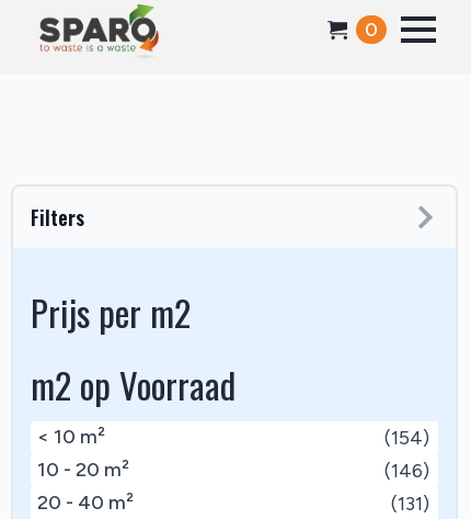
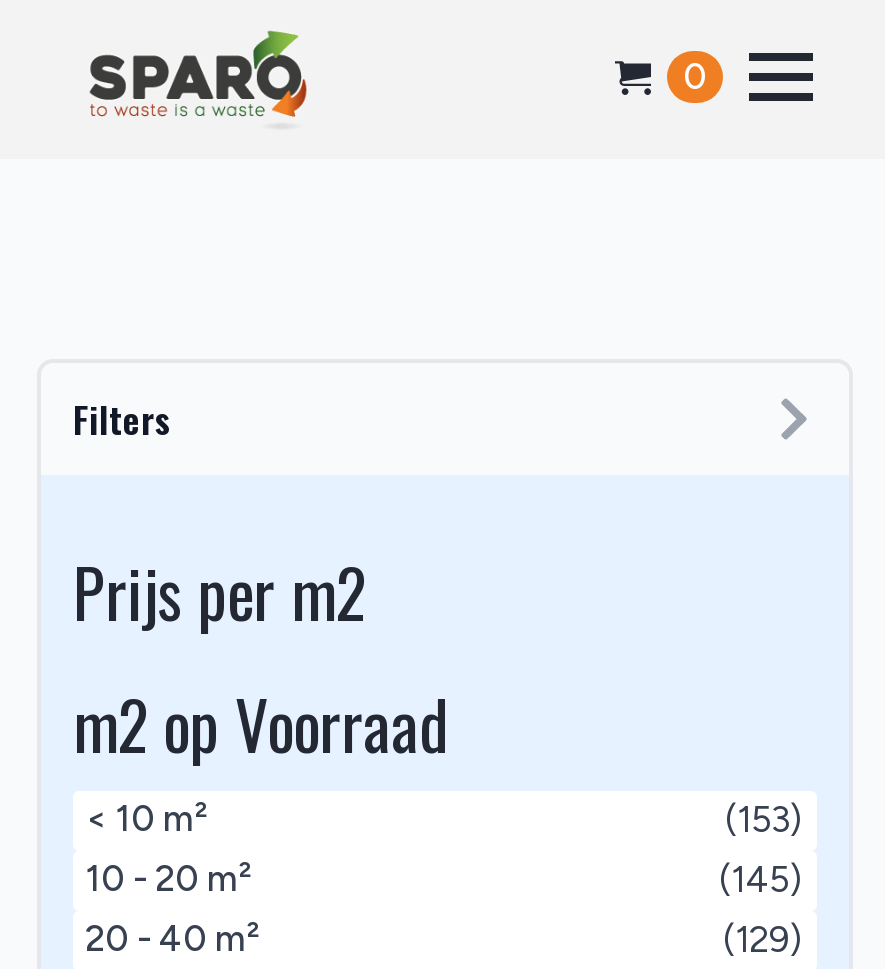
- (154)
+ (153)

- (146)
+ (145)

- (131)
+ (129)
